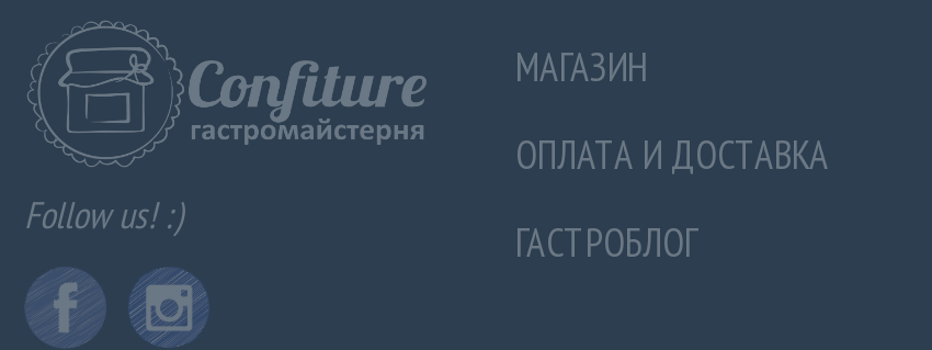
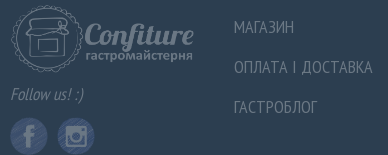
- ОПЛАТА И ДОСТАВКА
+ ОПЛАТА І ДОСТАВКА
